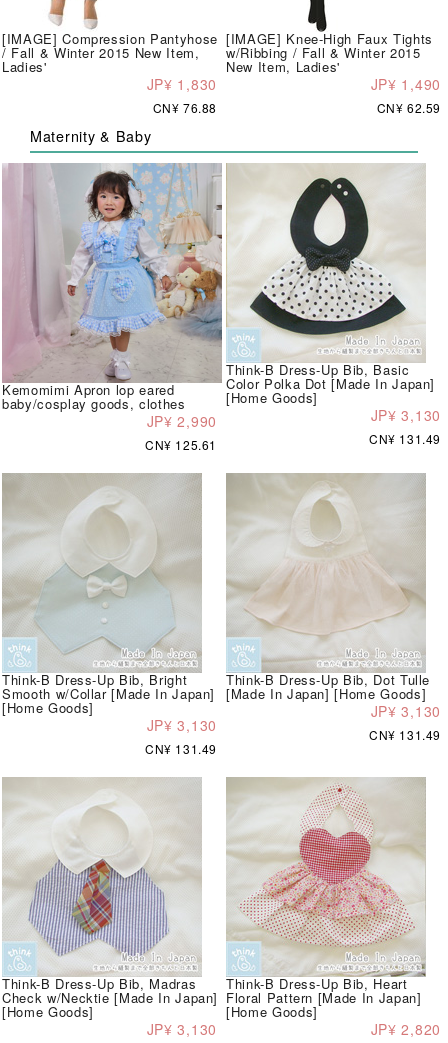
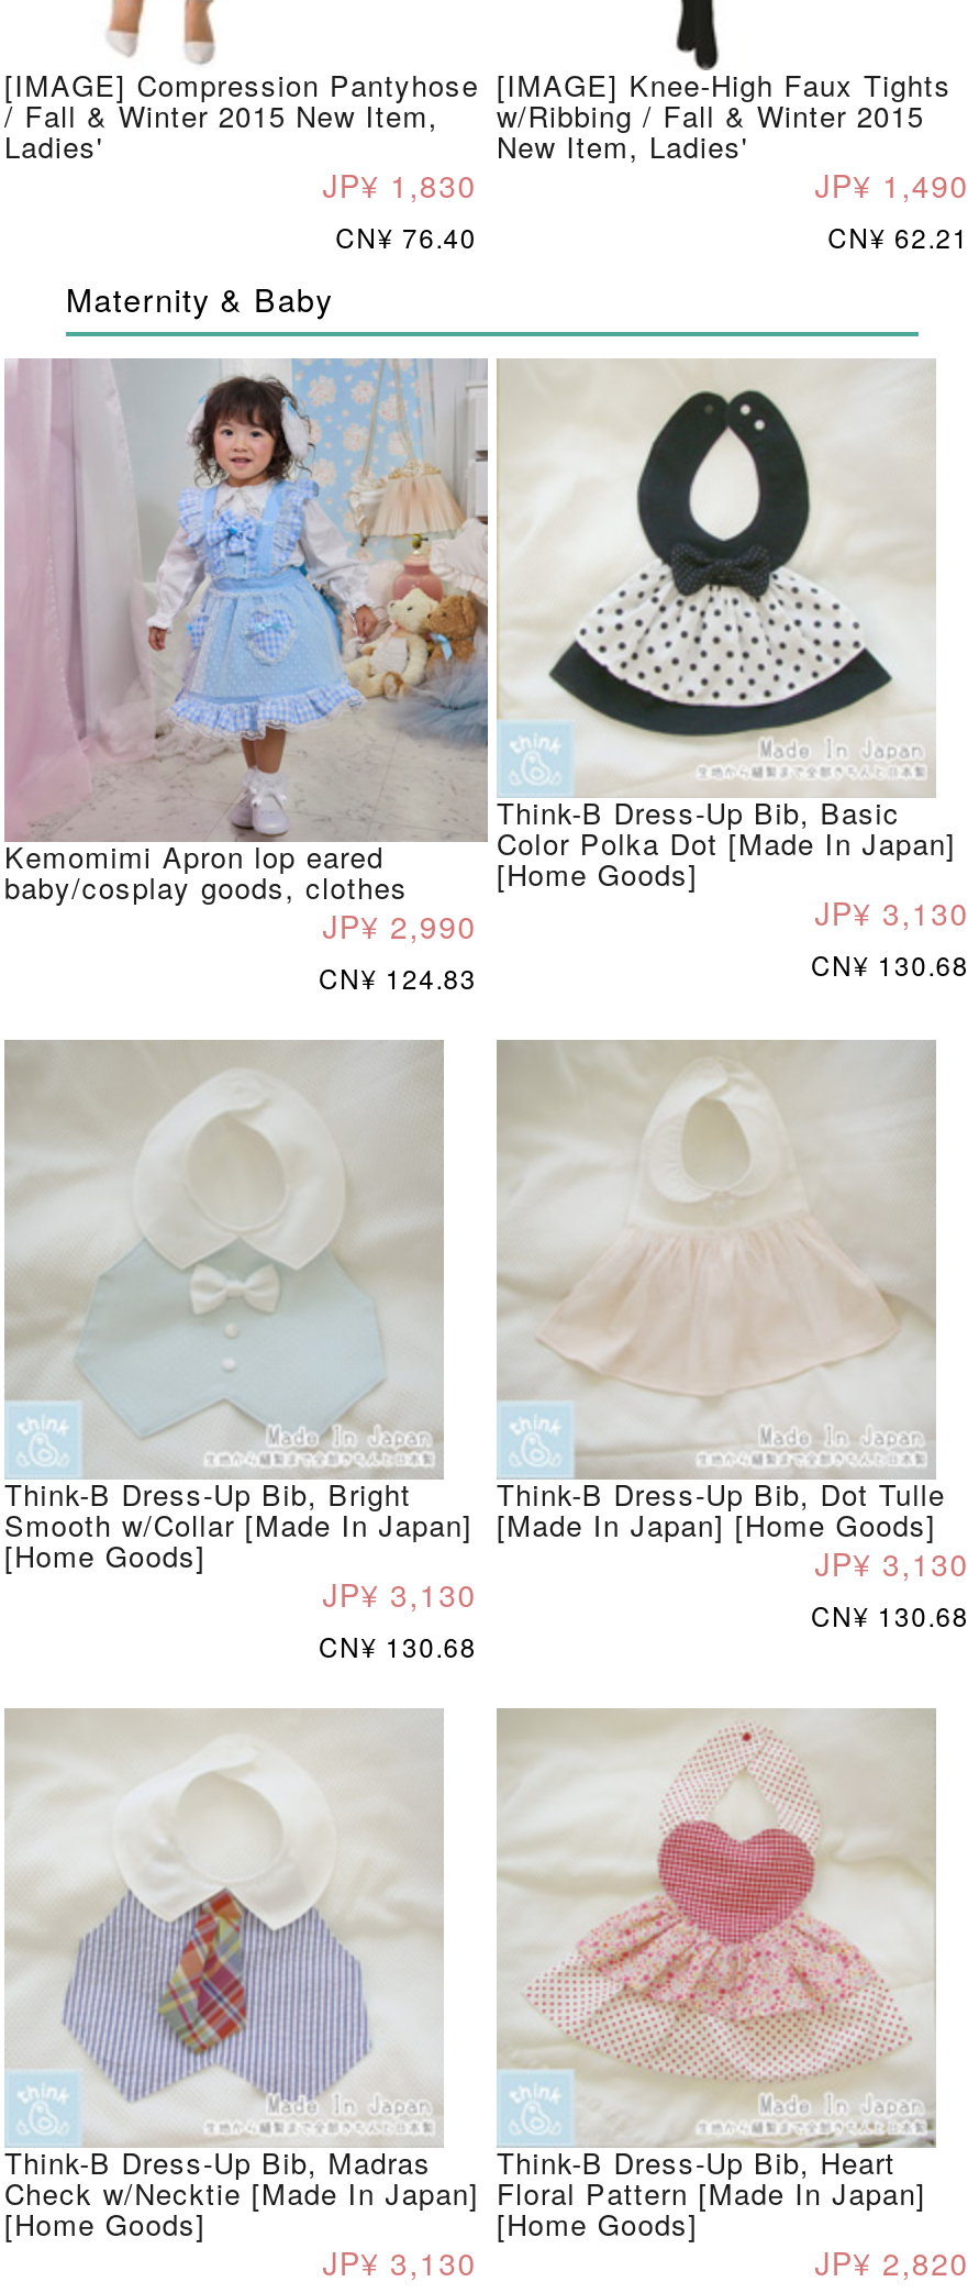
- CN¥ 76.88
+ CN¥ 76.40

- CN¥ 62.59
+ CN¥ 62.21

- CN¥ 131.49
+ CN¥ 130.68

- CN¥ 125.61
+ CN¥ 124.83

- CN¥ 131.49
+ CN¥ 130.68

- CN¥ 131.49
+ CN¥ 130.68
